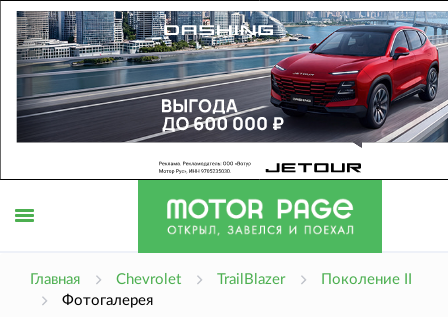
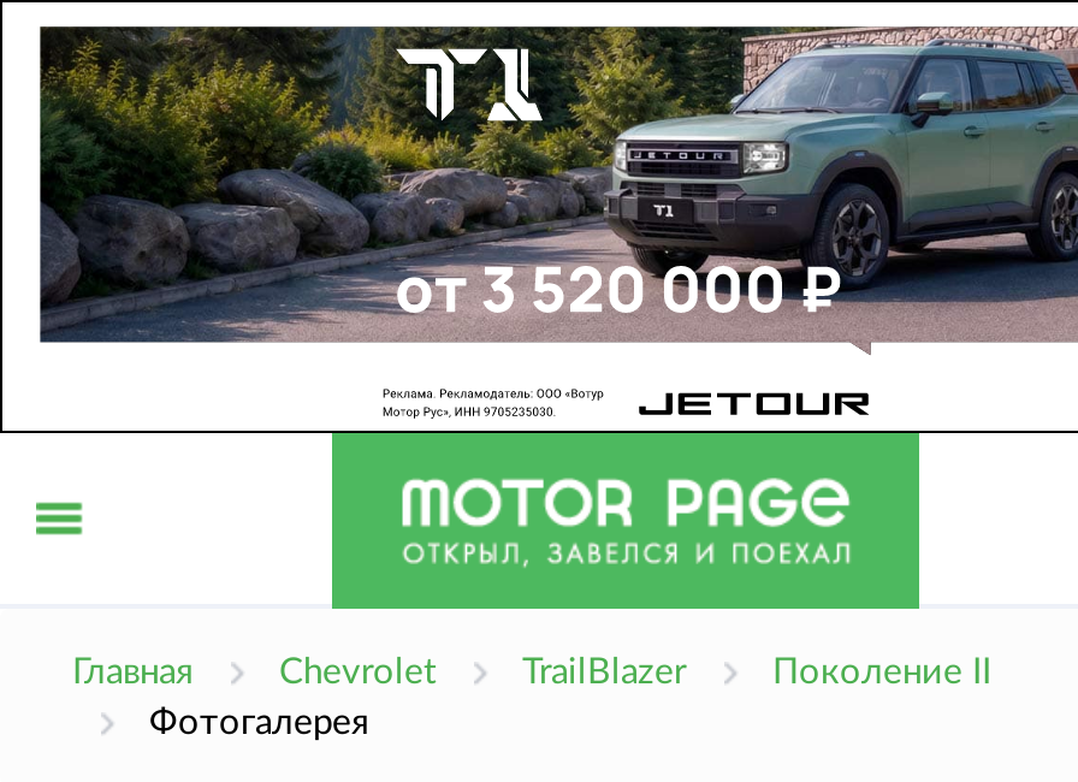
- [image]
+ [image]
